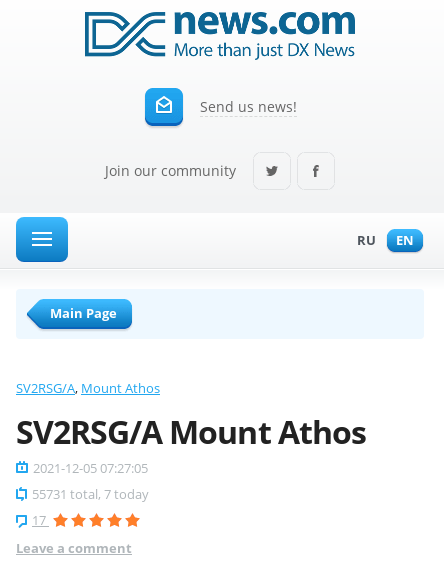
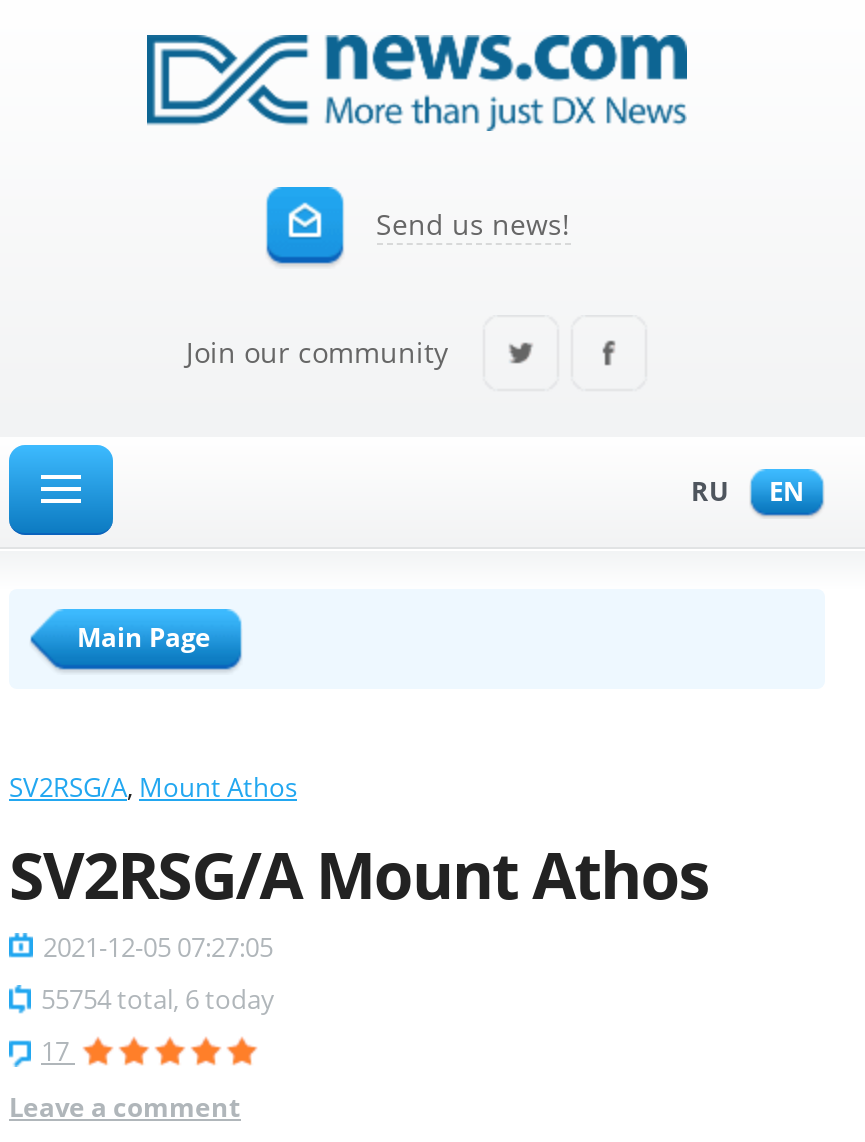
- 55731 total, 7 today
+ 55754 total, 6 today
